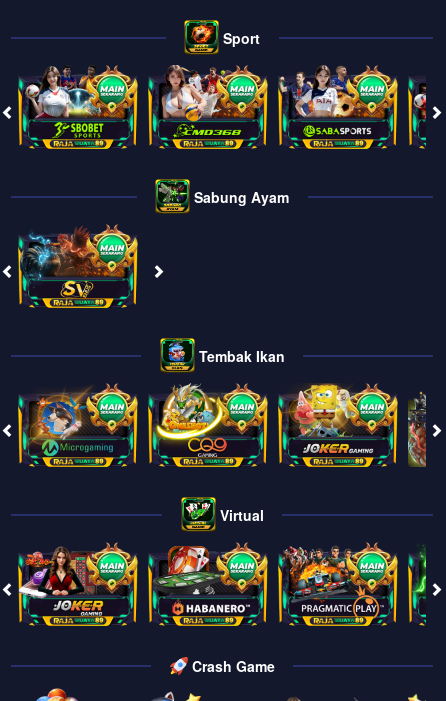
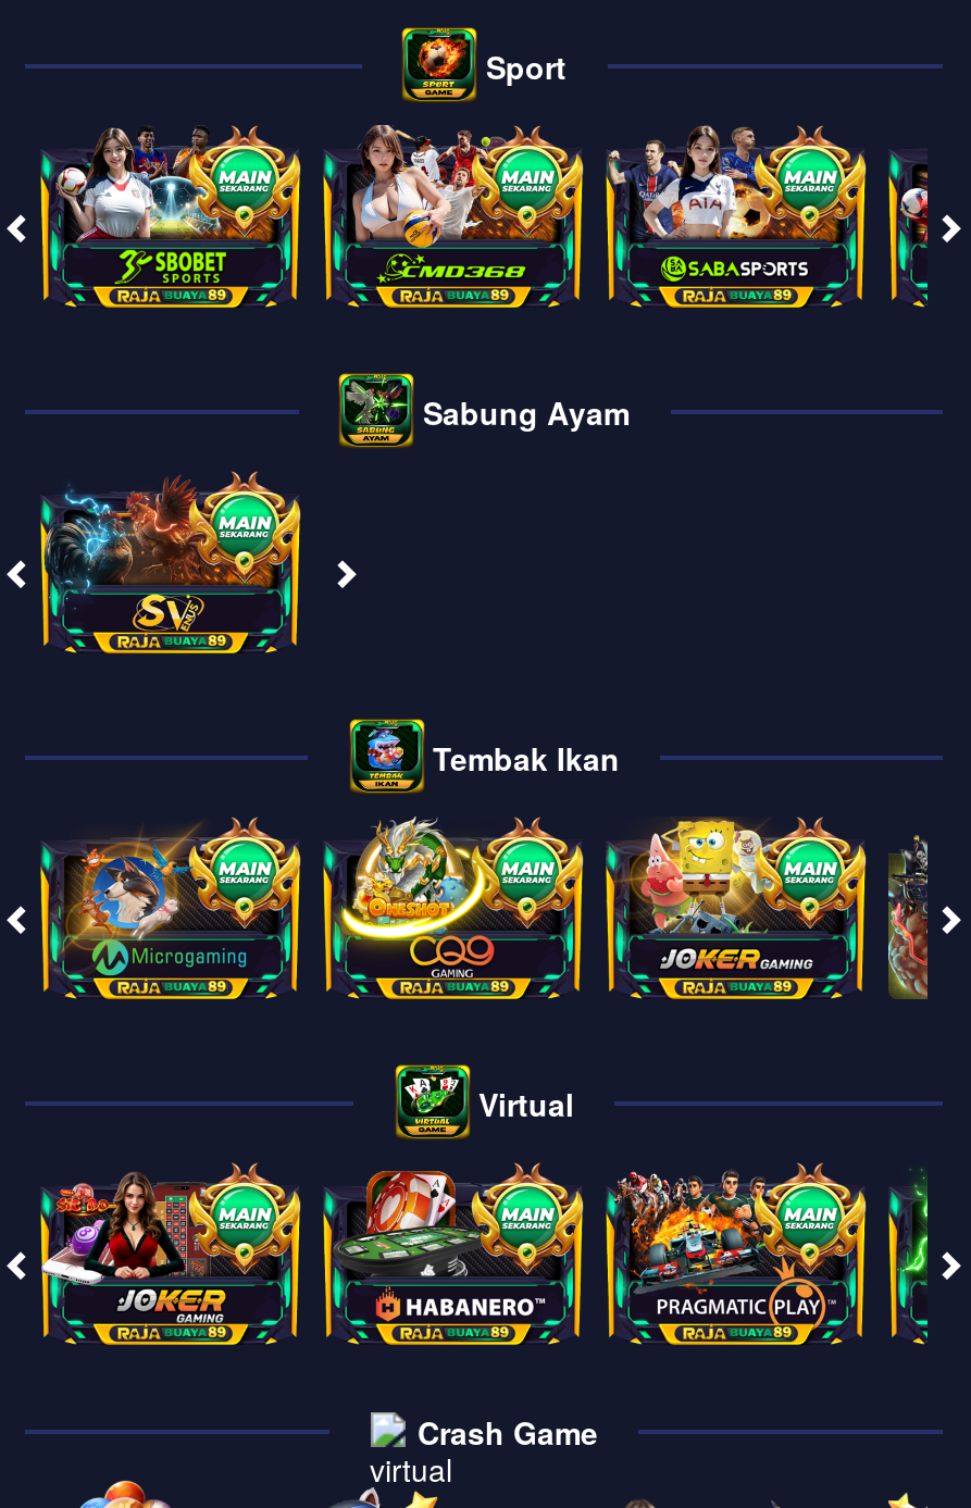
- [image]
+ [image]
